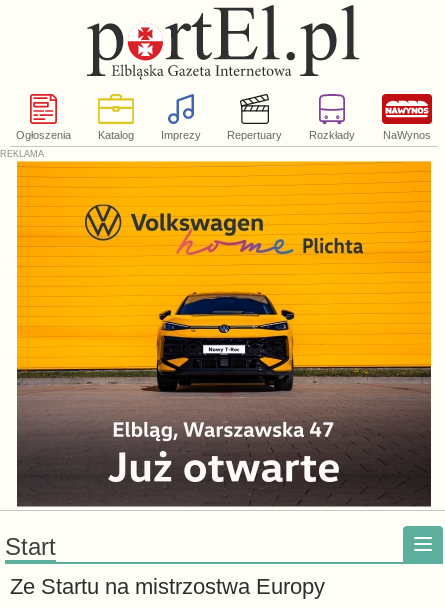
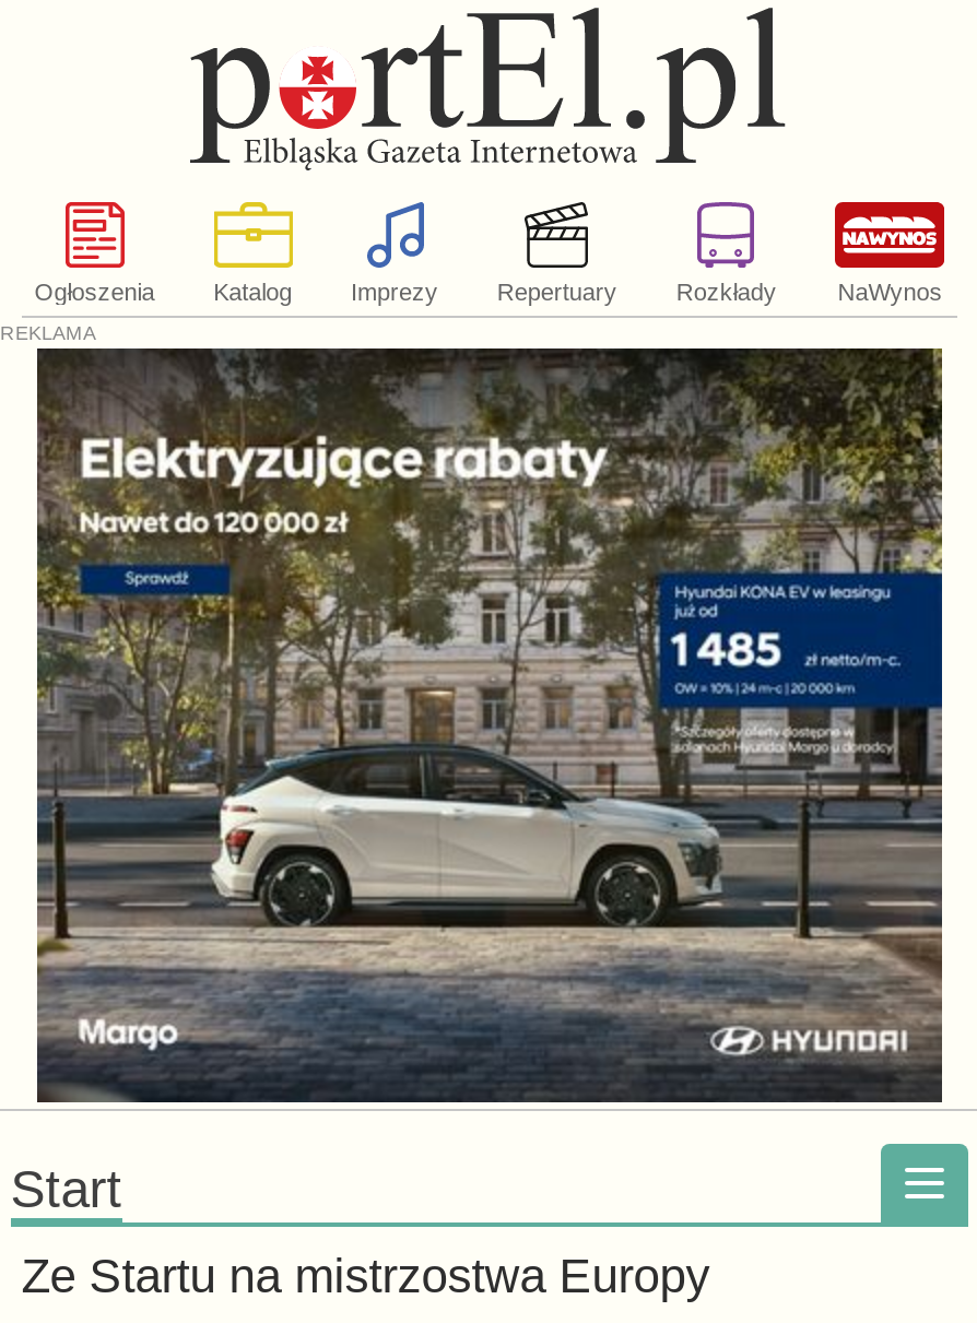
- [image]
+ [image]
